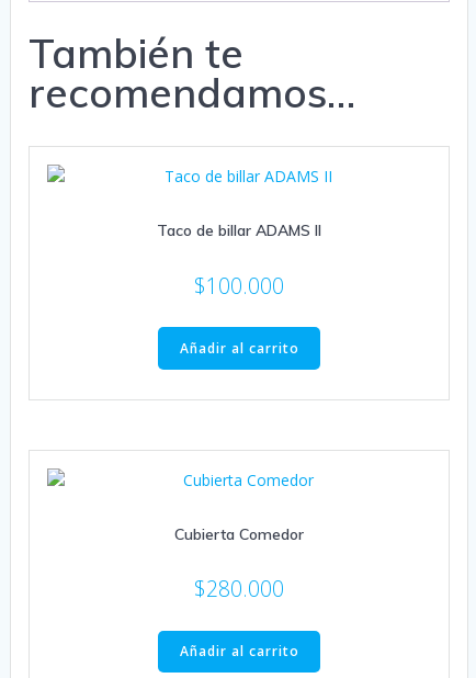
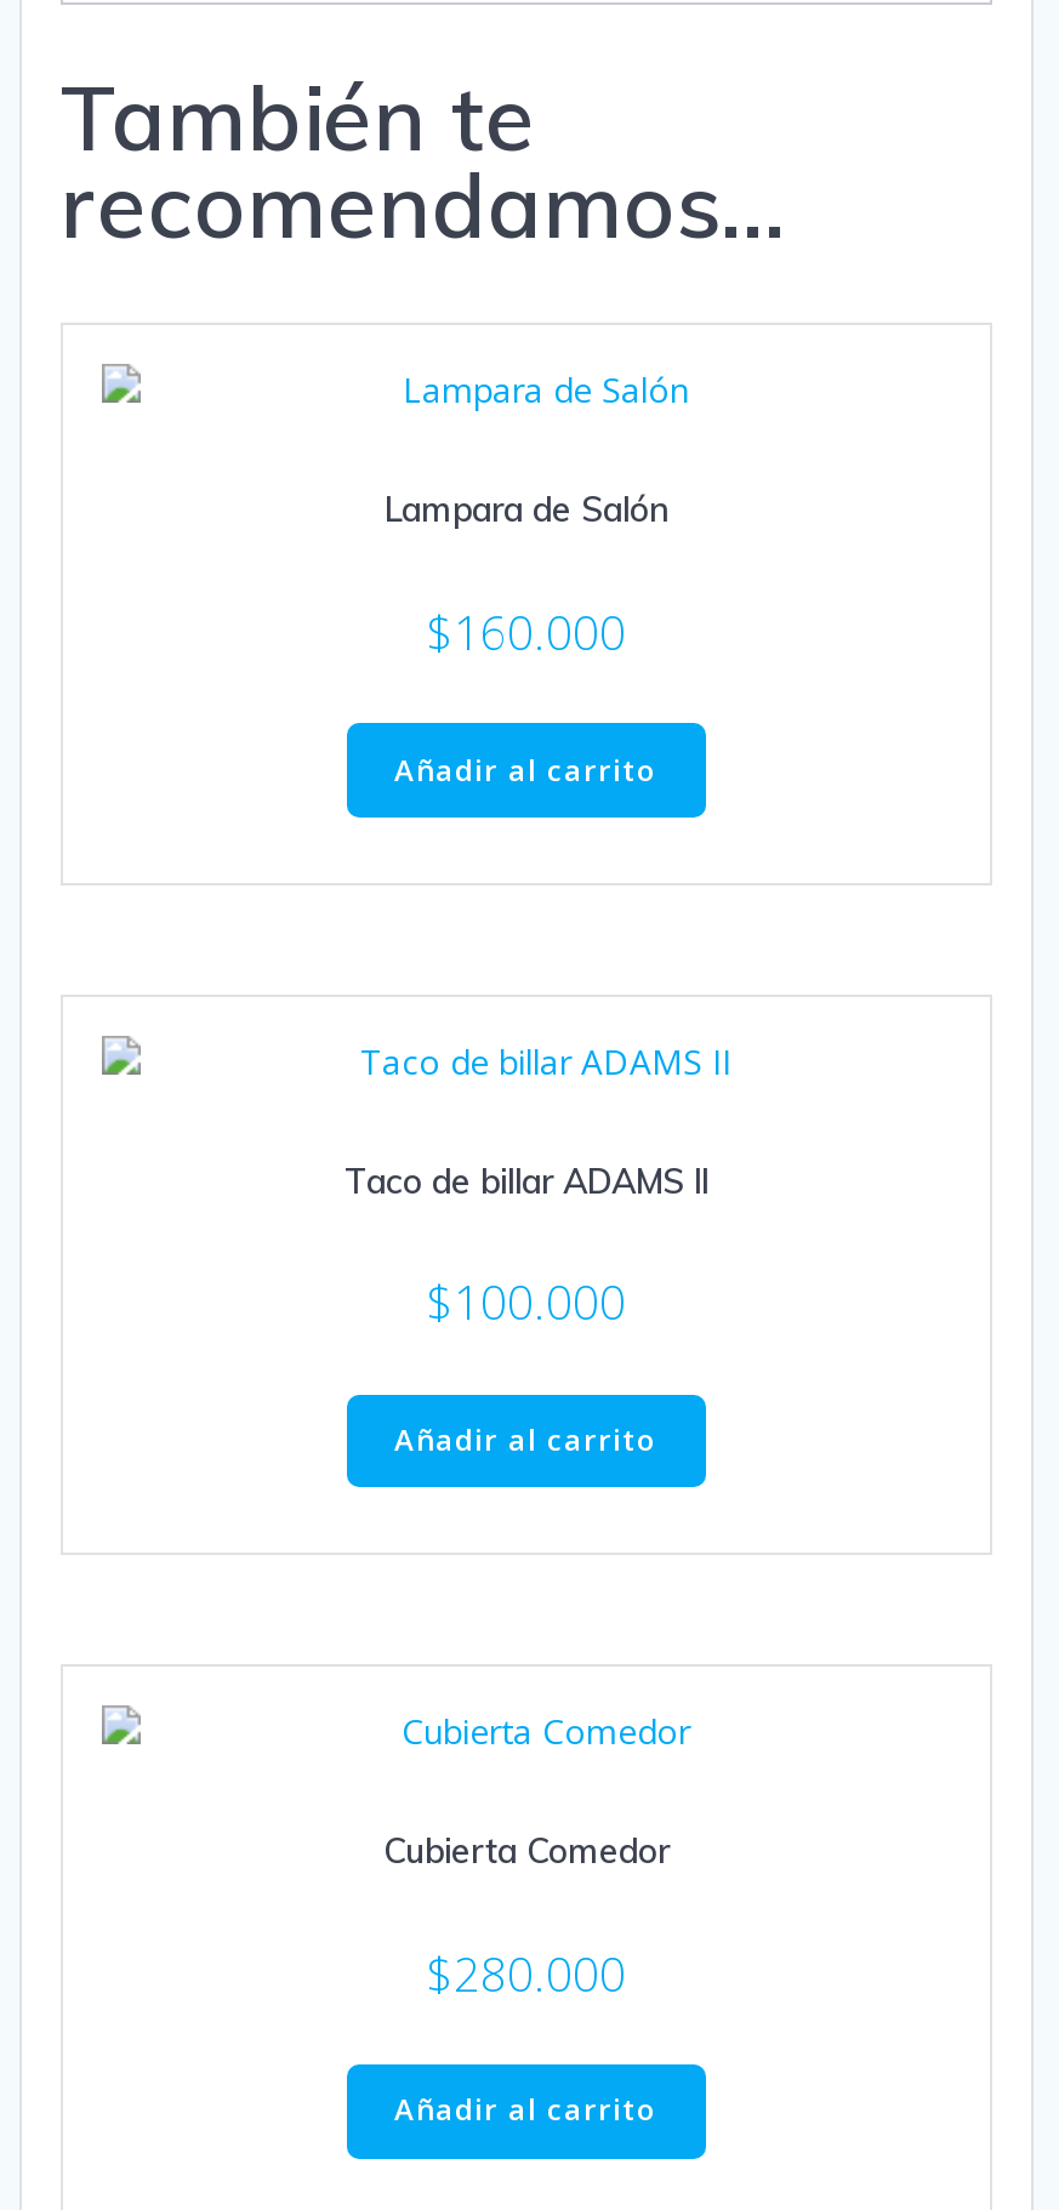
+ Lampara de Salón
+ $160.000
+ Añadir al carrito
